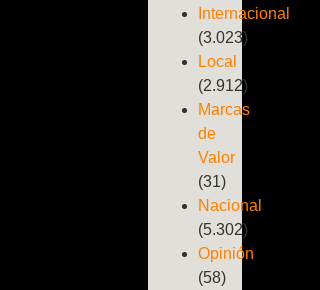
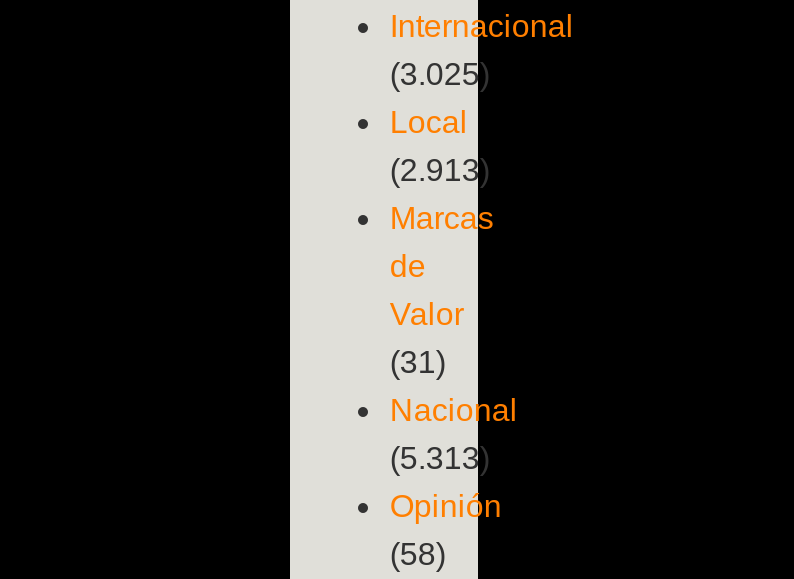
- (3.023)
+ (3.025)

- (2.912)
+ (2.913)

- (5.302)
+ (5.313)
